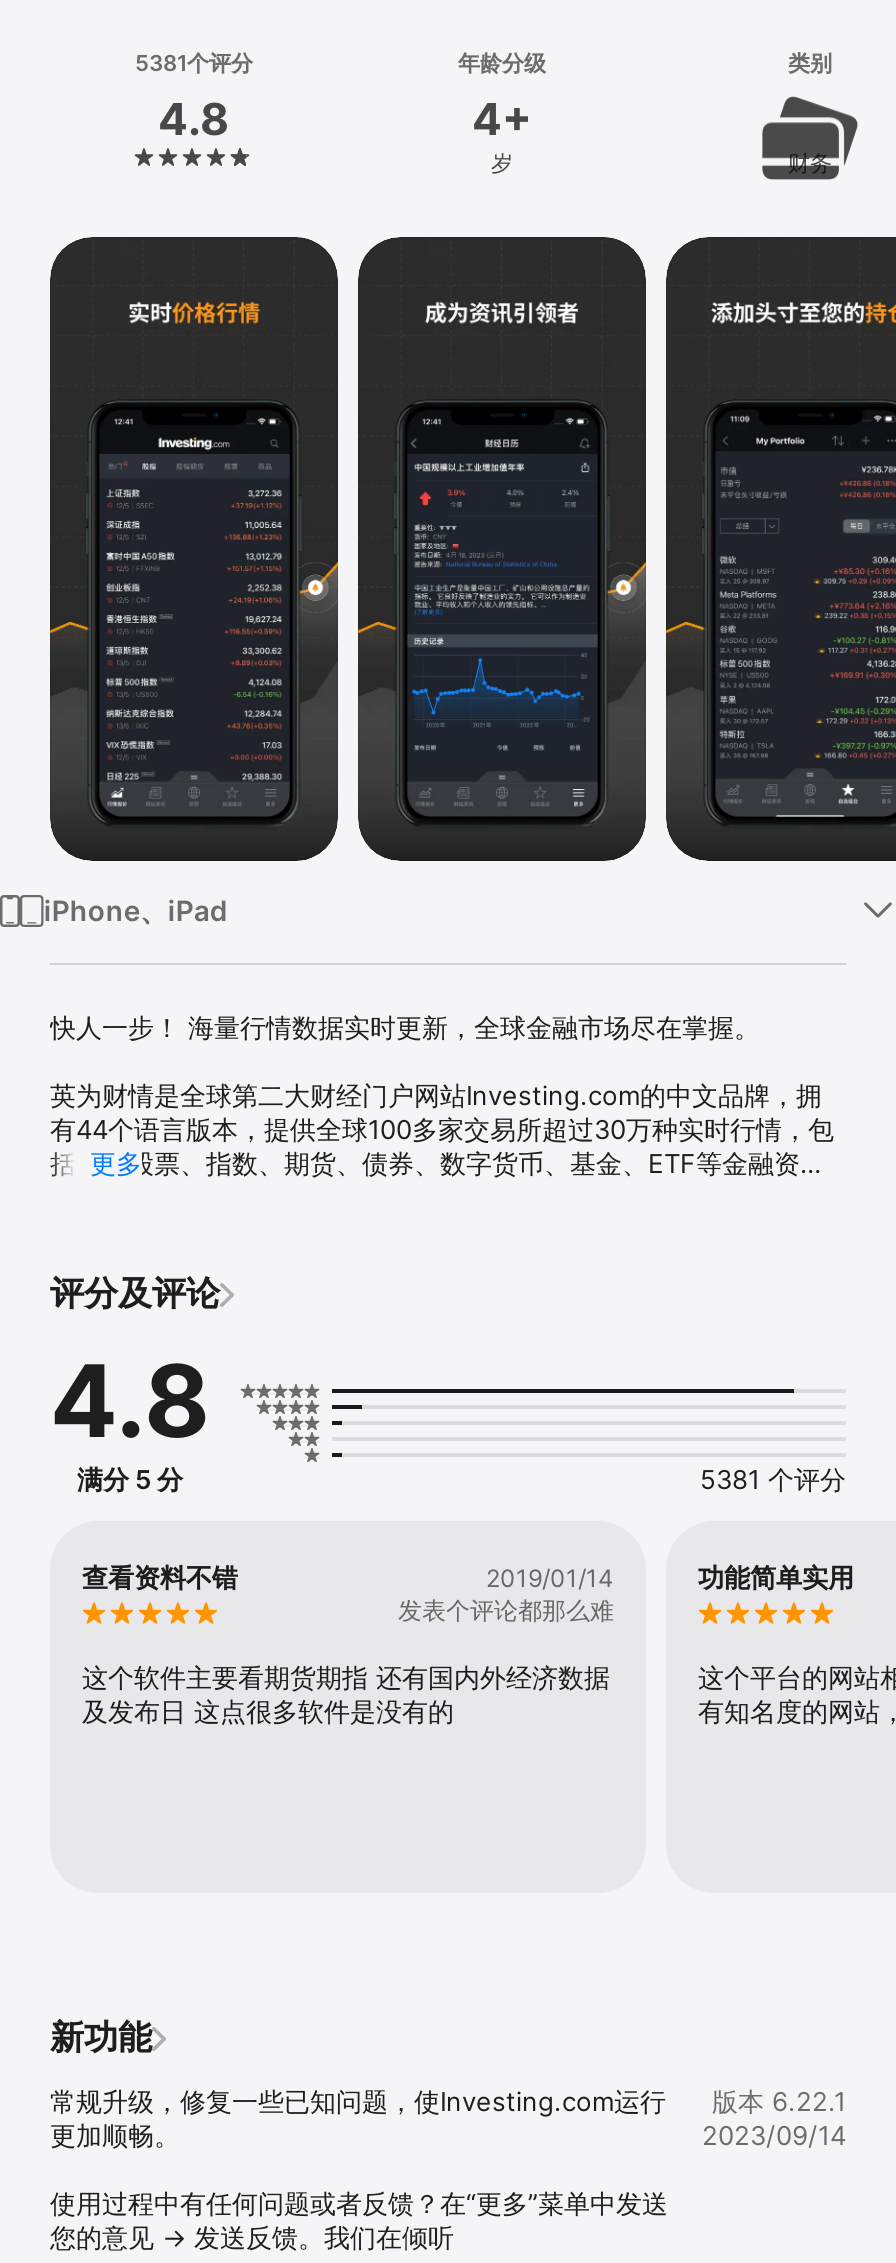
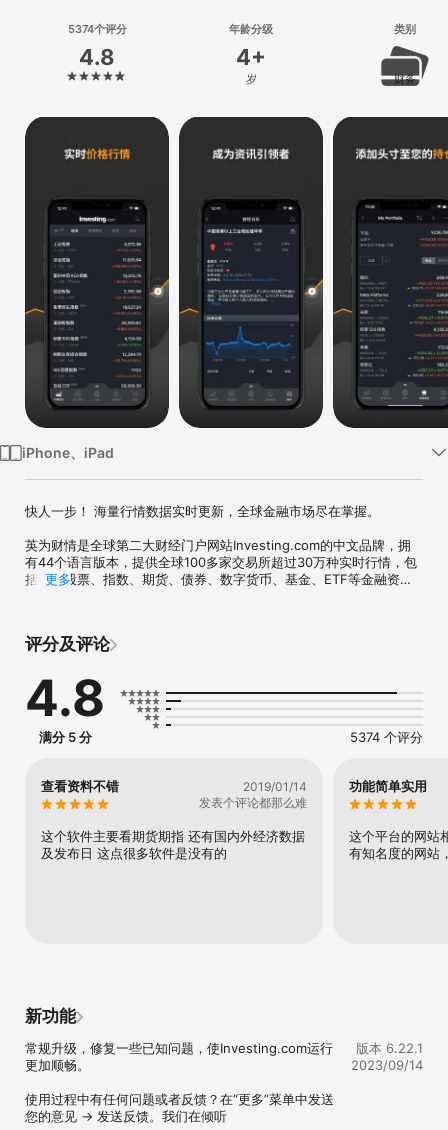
- 5381个评分
+ 5374个评分

- 5381 个评分
+ 5374 个评分
